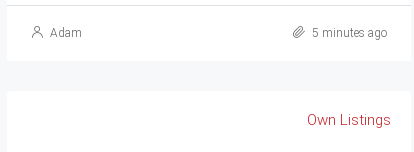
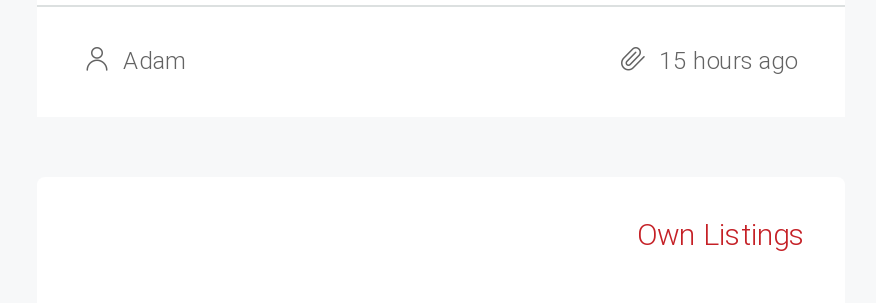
- 5 minutes ago
+ 15 hours ago
